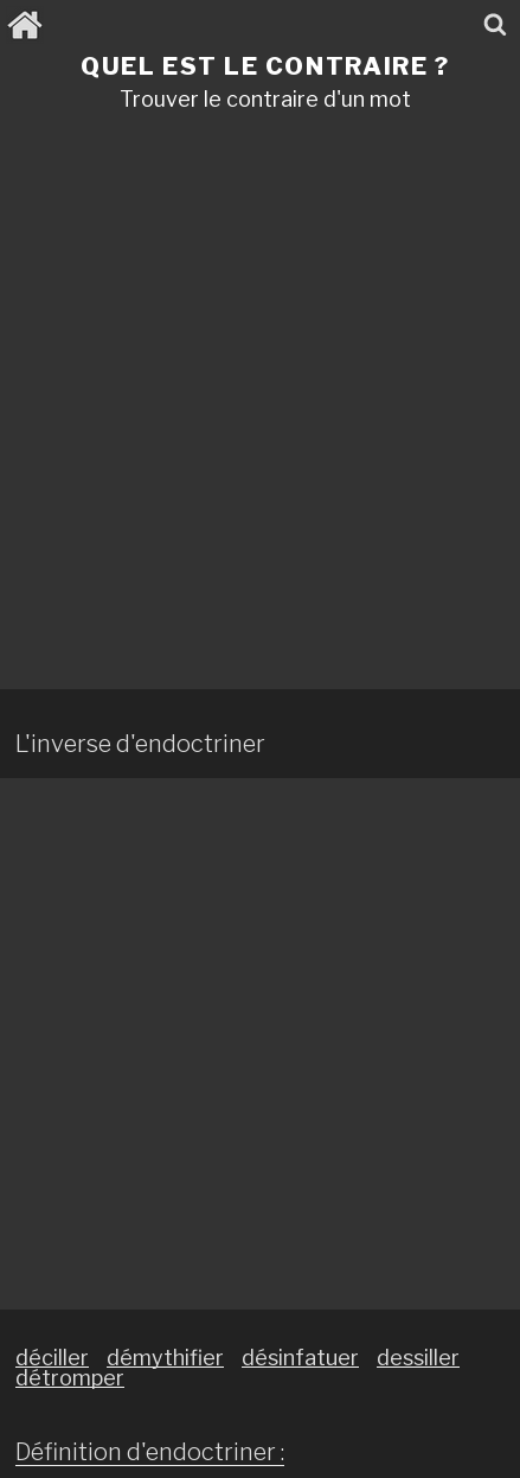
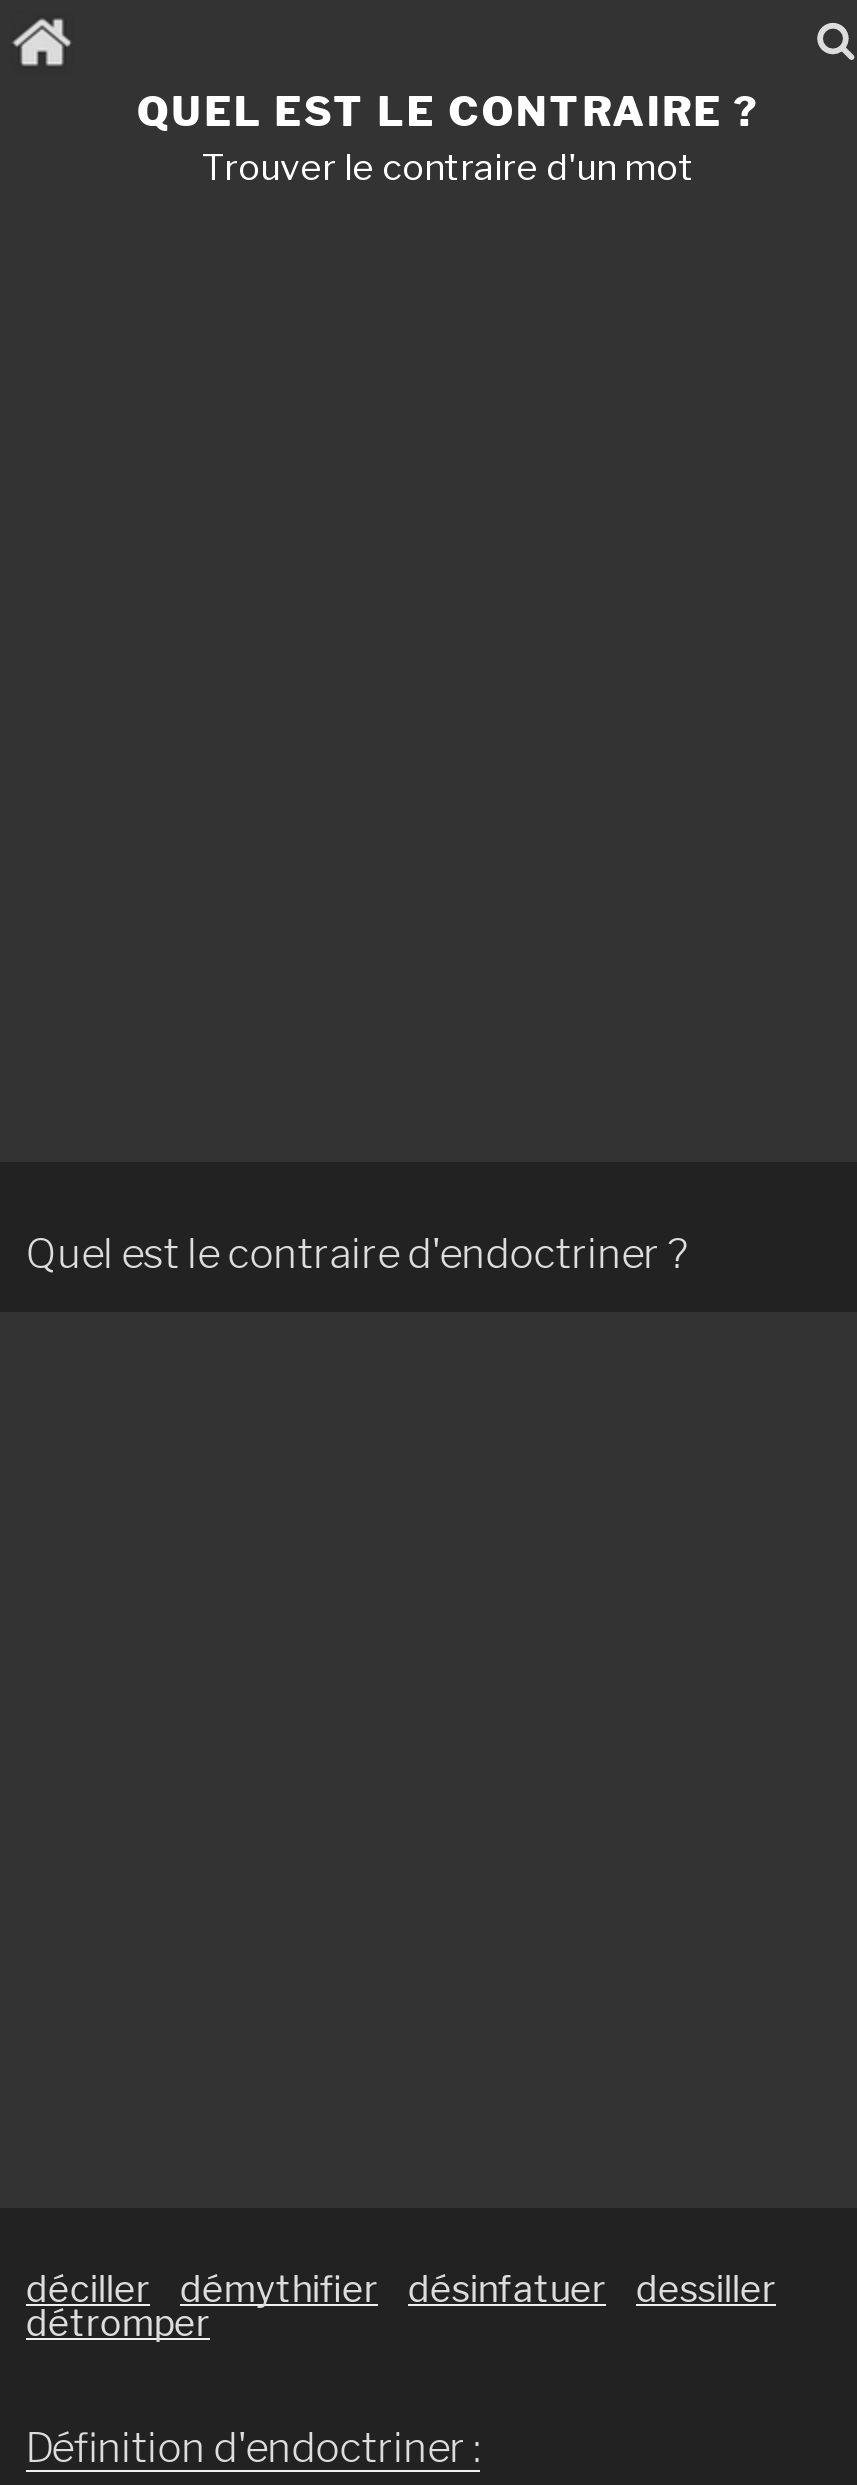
- L'inverse d'endoctriner
+ Quel est le contraire d'endoctriner ?
